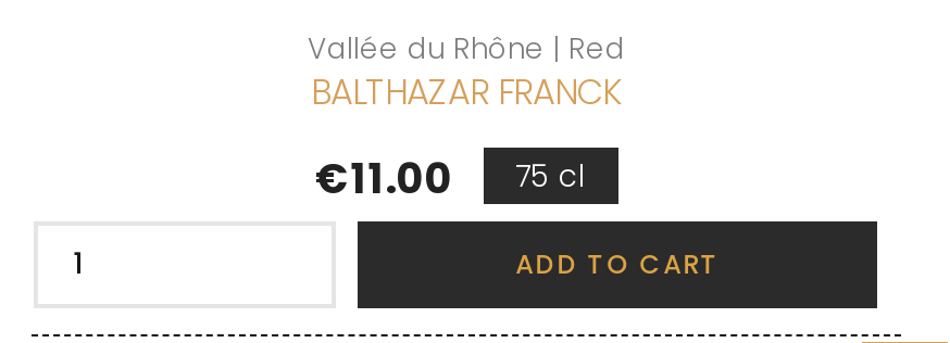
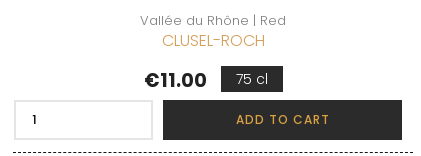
- BALTHAZAR FRANCK
+ CLUSEL-ROCH
